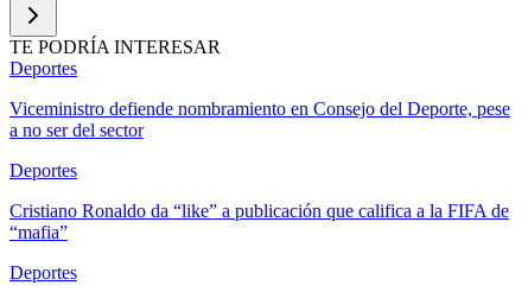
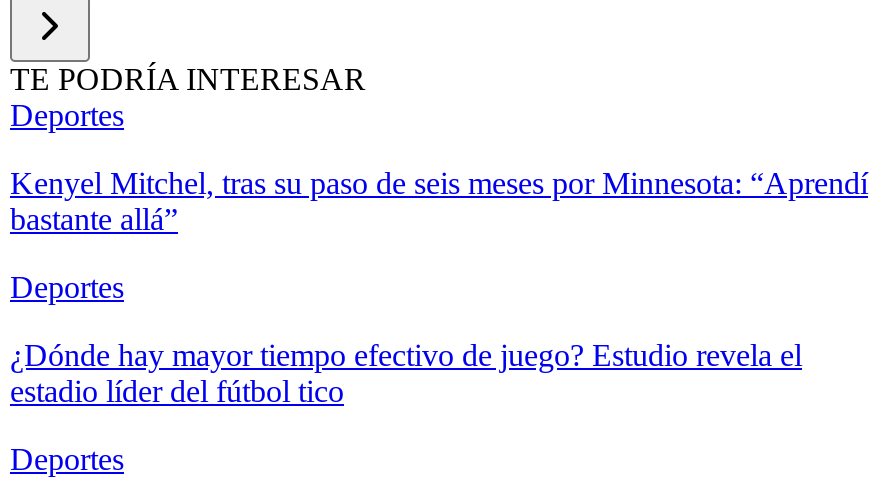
- Viceministro defiende nombramiento en Consejo del Deporte, pese
- a no ser del sector
+ Kenyel Mitchel, tras su paso de seis meses por Minnesota: “Aprendí
+ bastante allá”

- Cristiano Ronaldo da “like” a publicación que califica a la FIFA de
- “mafia”
+ ¿Dónde hay mayor tiempo efectivo de juego? Estudio revela el
+ estadio líder del fútbol tico
